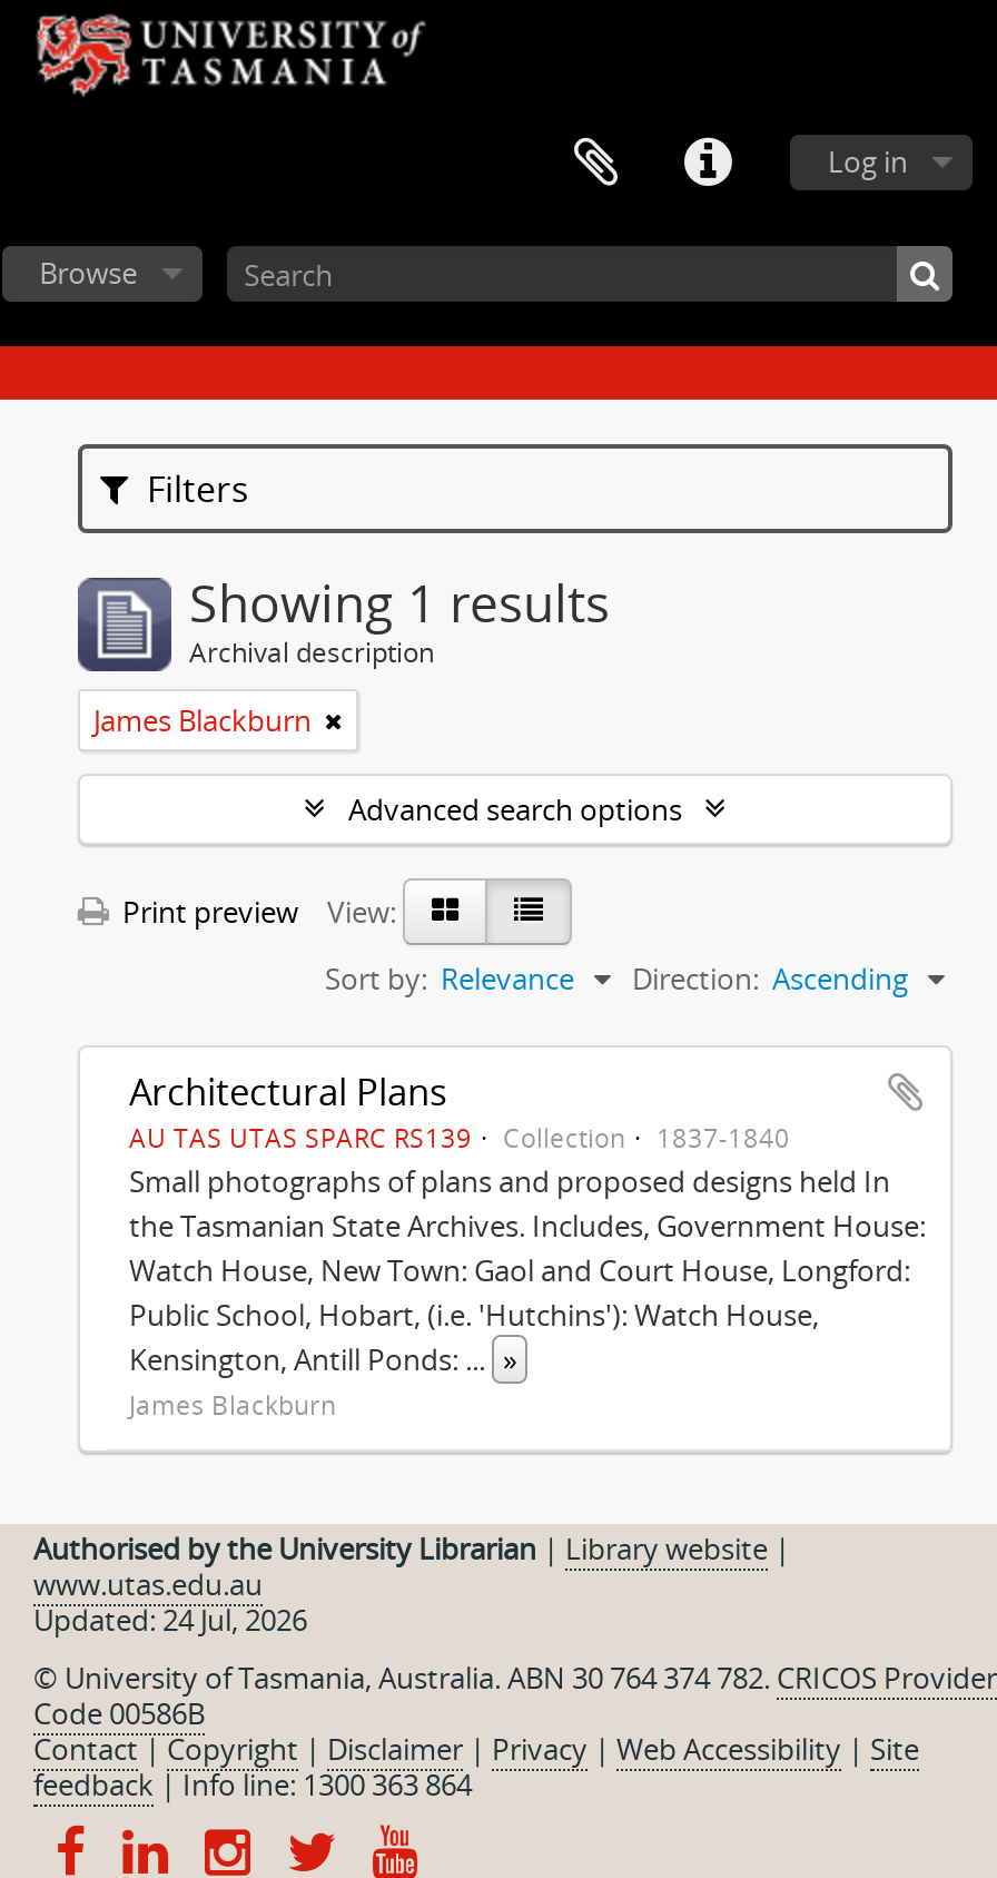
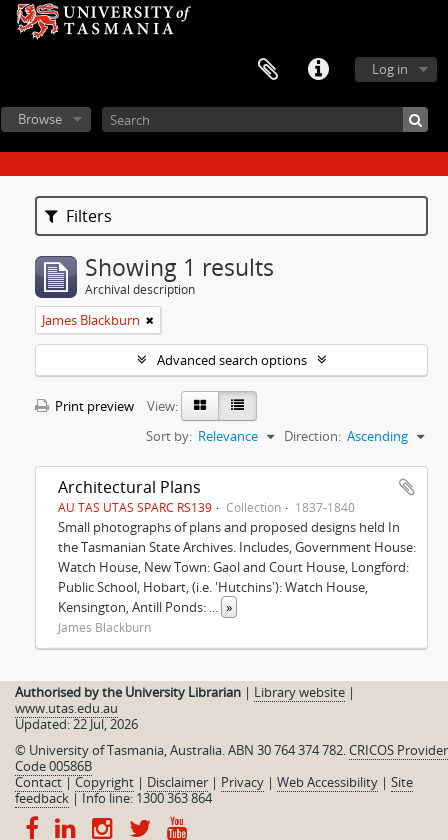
- Updated: 24 Jul, 2026
+ Updated: 22 Jul, 2026
